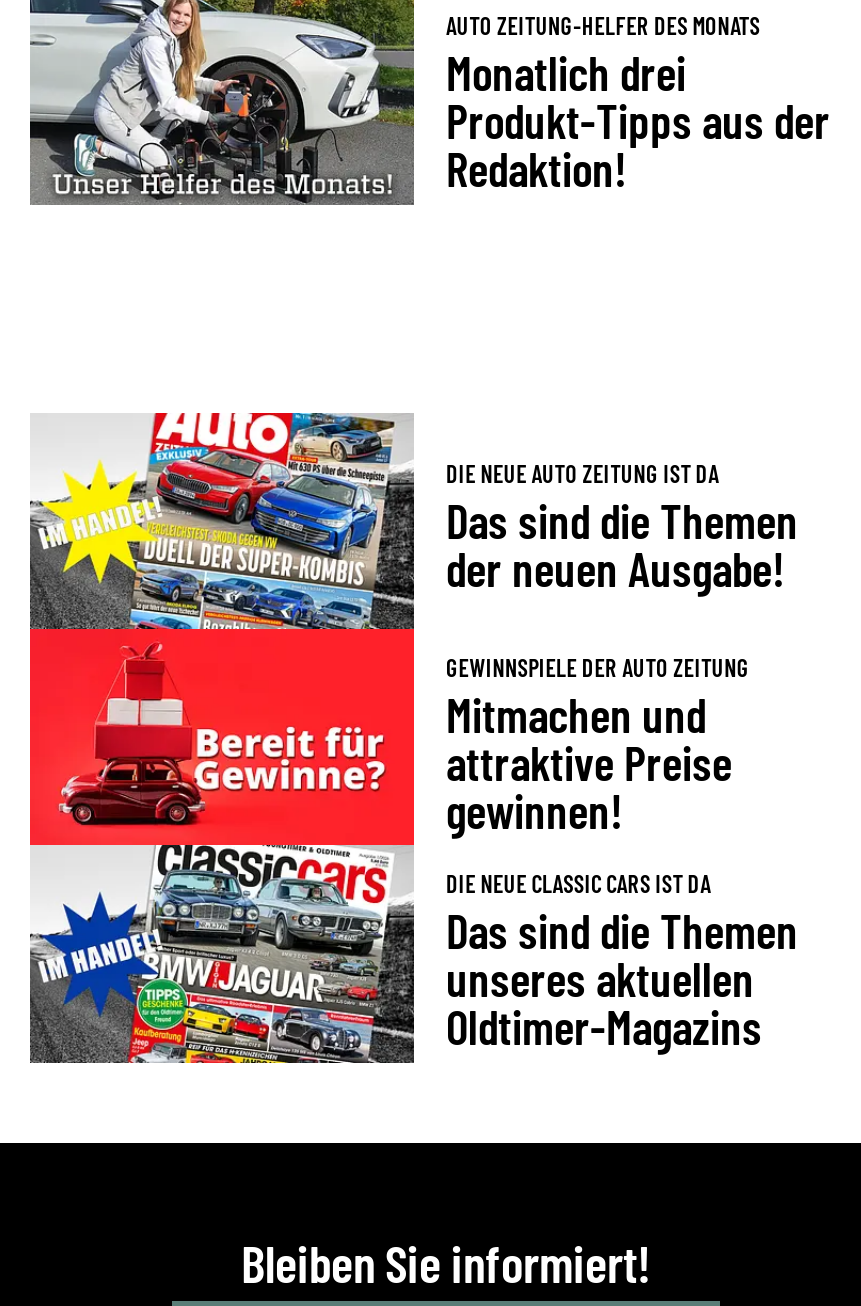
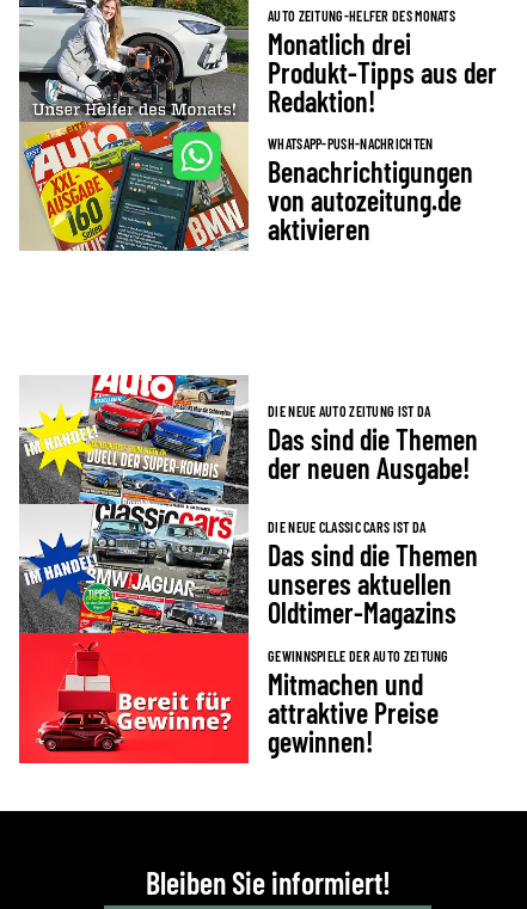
+ [image]
+ WHATSAPP-PUSH-NACHRICHTEN
+ Benachrichtigungen
+ von autozeitung.de
+ aktivieren

moved down: [image] | GEWINNSPIELE DER AUTO ZEITUNG | Mitmachen und | attraktive Preise | gewinnen!
